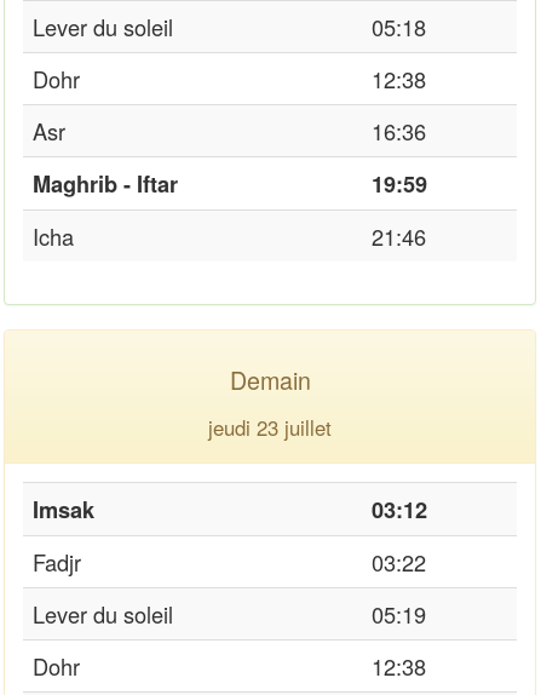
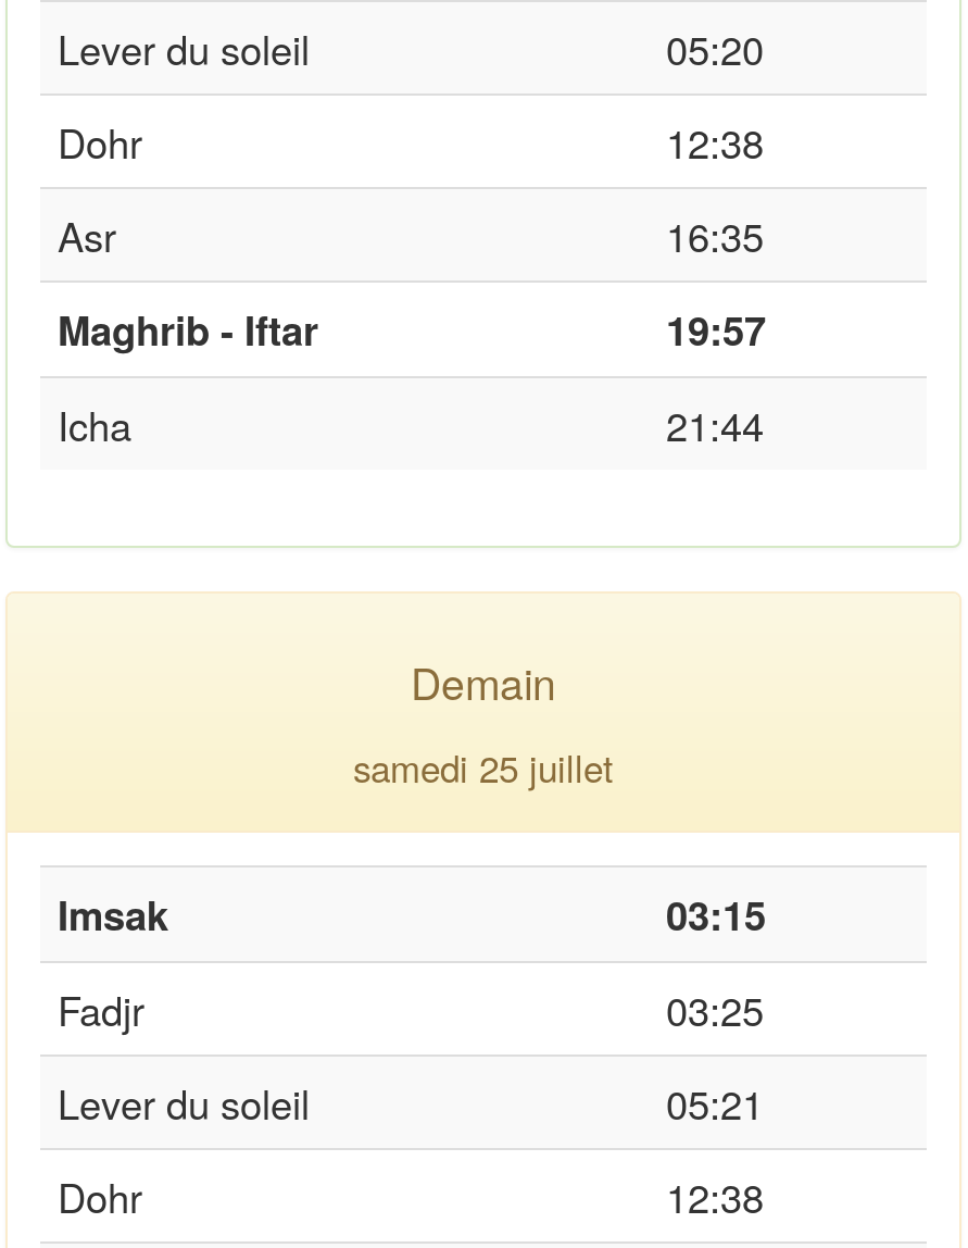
- 05:18
+ 05:20

- 16:36
+ 16:35

- 19:59
+ 19:57

- 21:46
+ 21:44

- jeudi 23 juillet
+ samedi 25 juillet

- 03:12
+ 03:15

- 03:22
+ 03:25

- 05:19
+ 05:21
